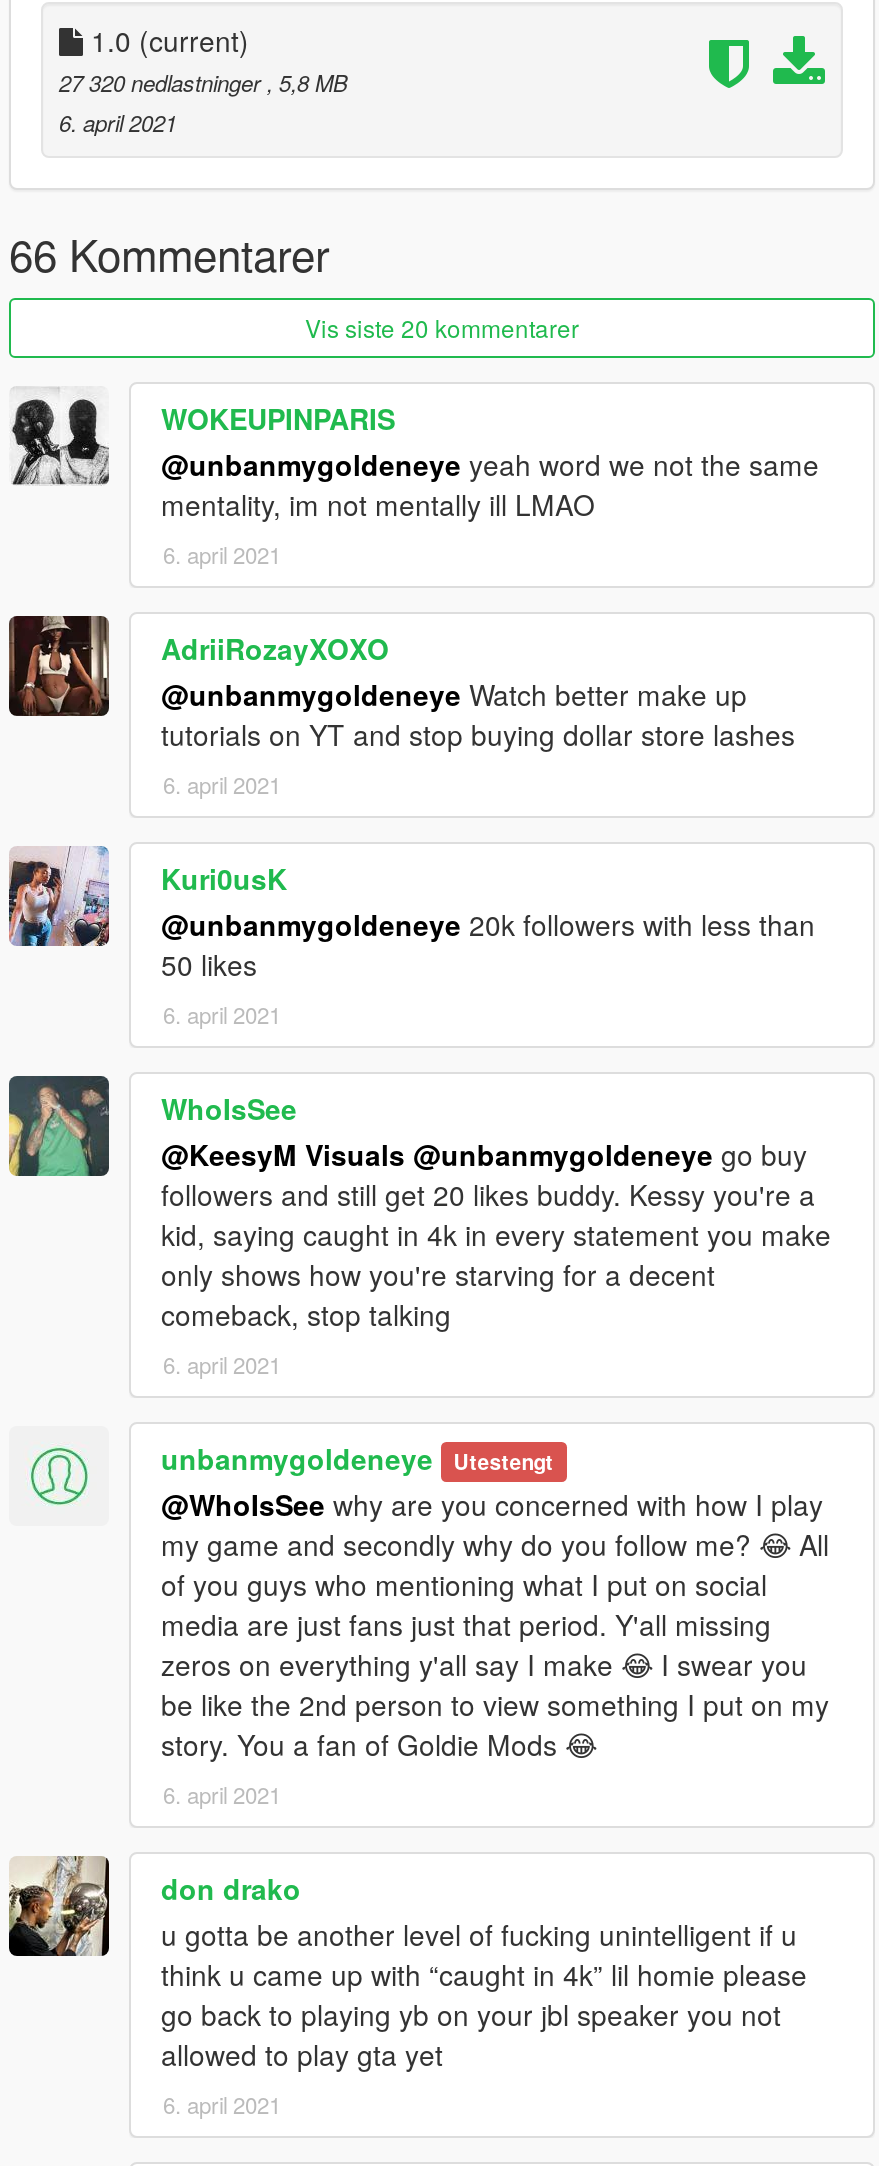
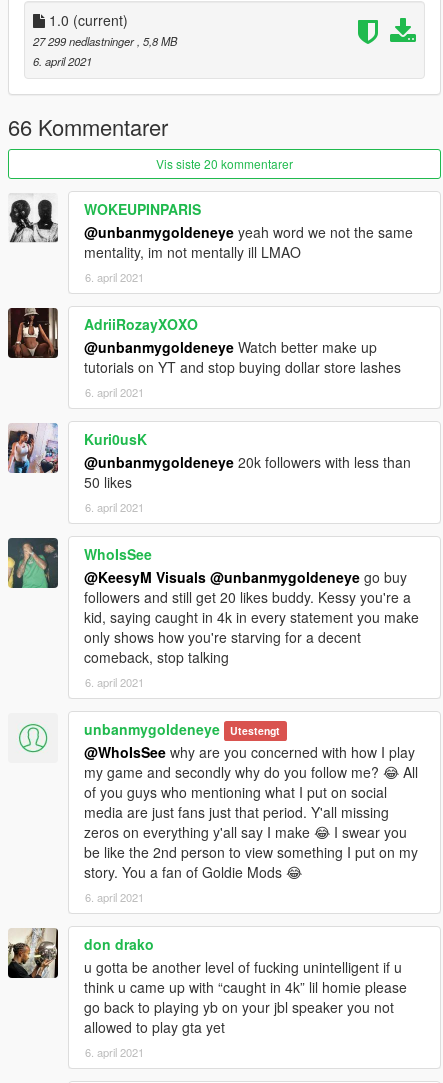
- 27 320 nedlastninger, 5,8 MB
+ 27 299 nedlastninger, 5,8 MB
